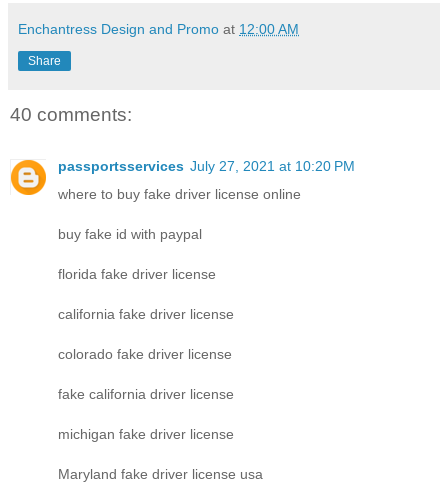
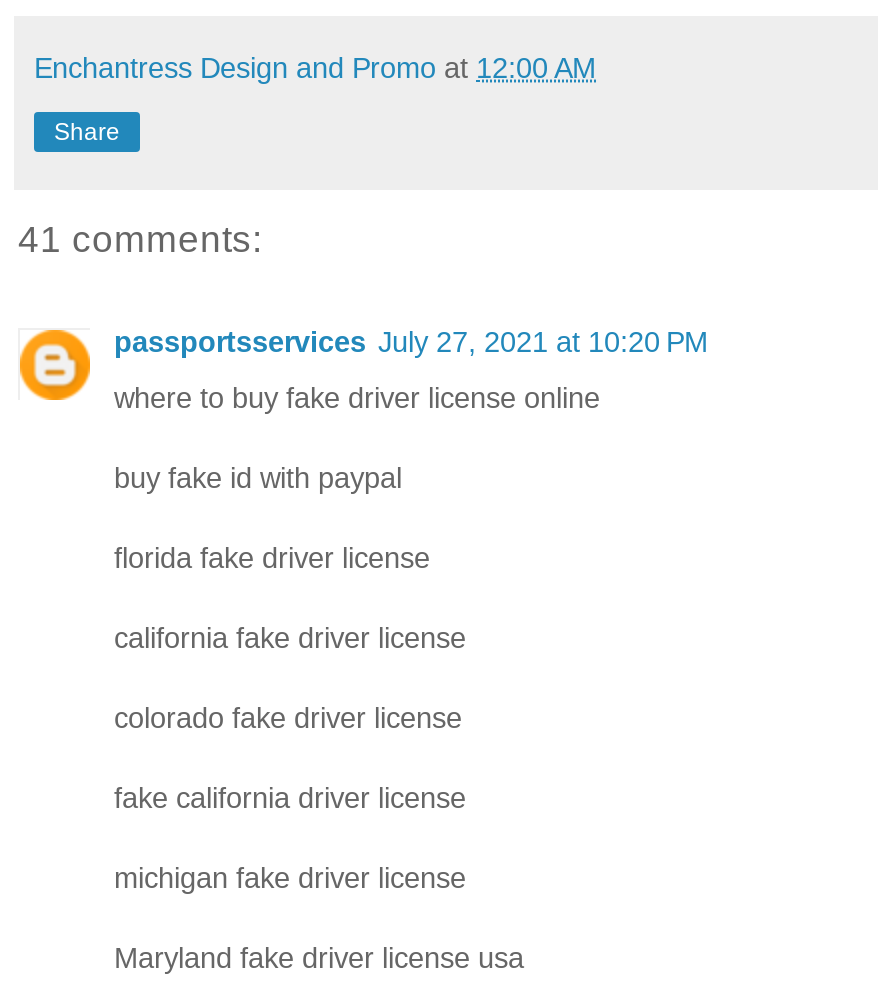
- 40 comments:
+ 41 comments:
